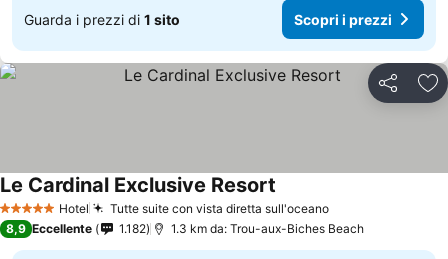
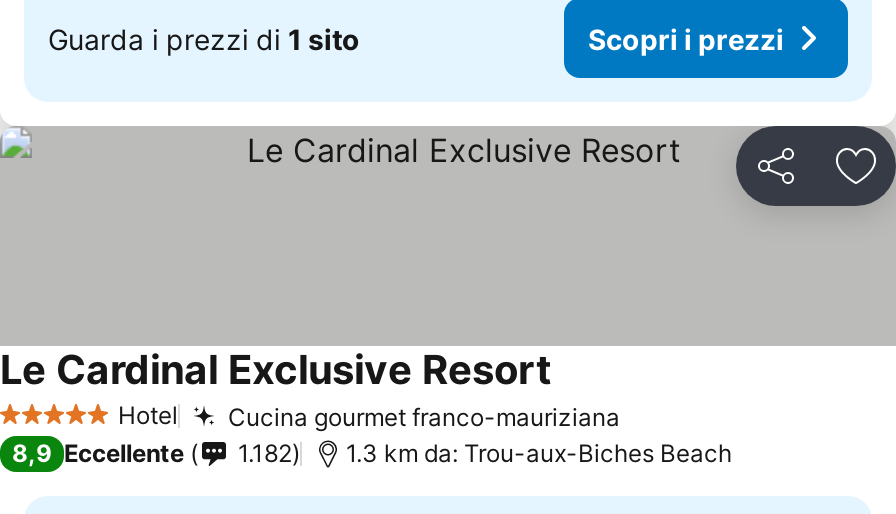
- Tutte suite con vista diretta sull'oceano
+ Cucina gourmet franco-mauriziana
